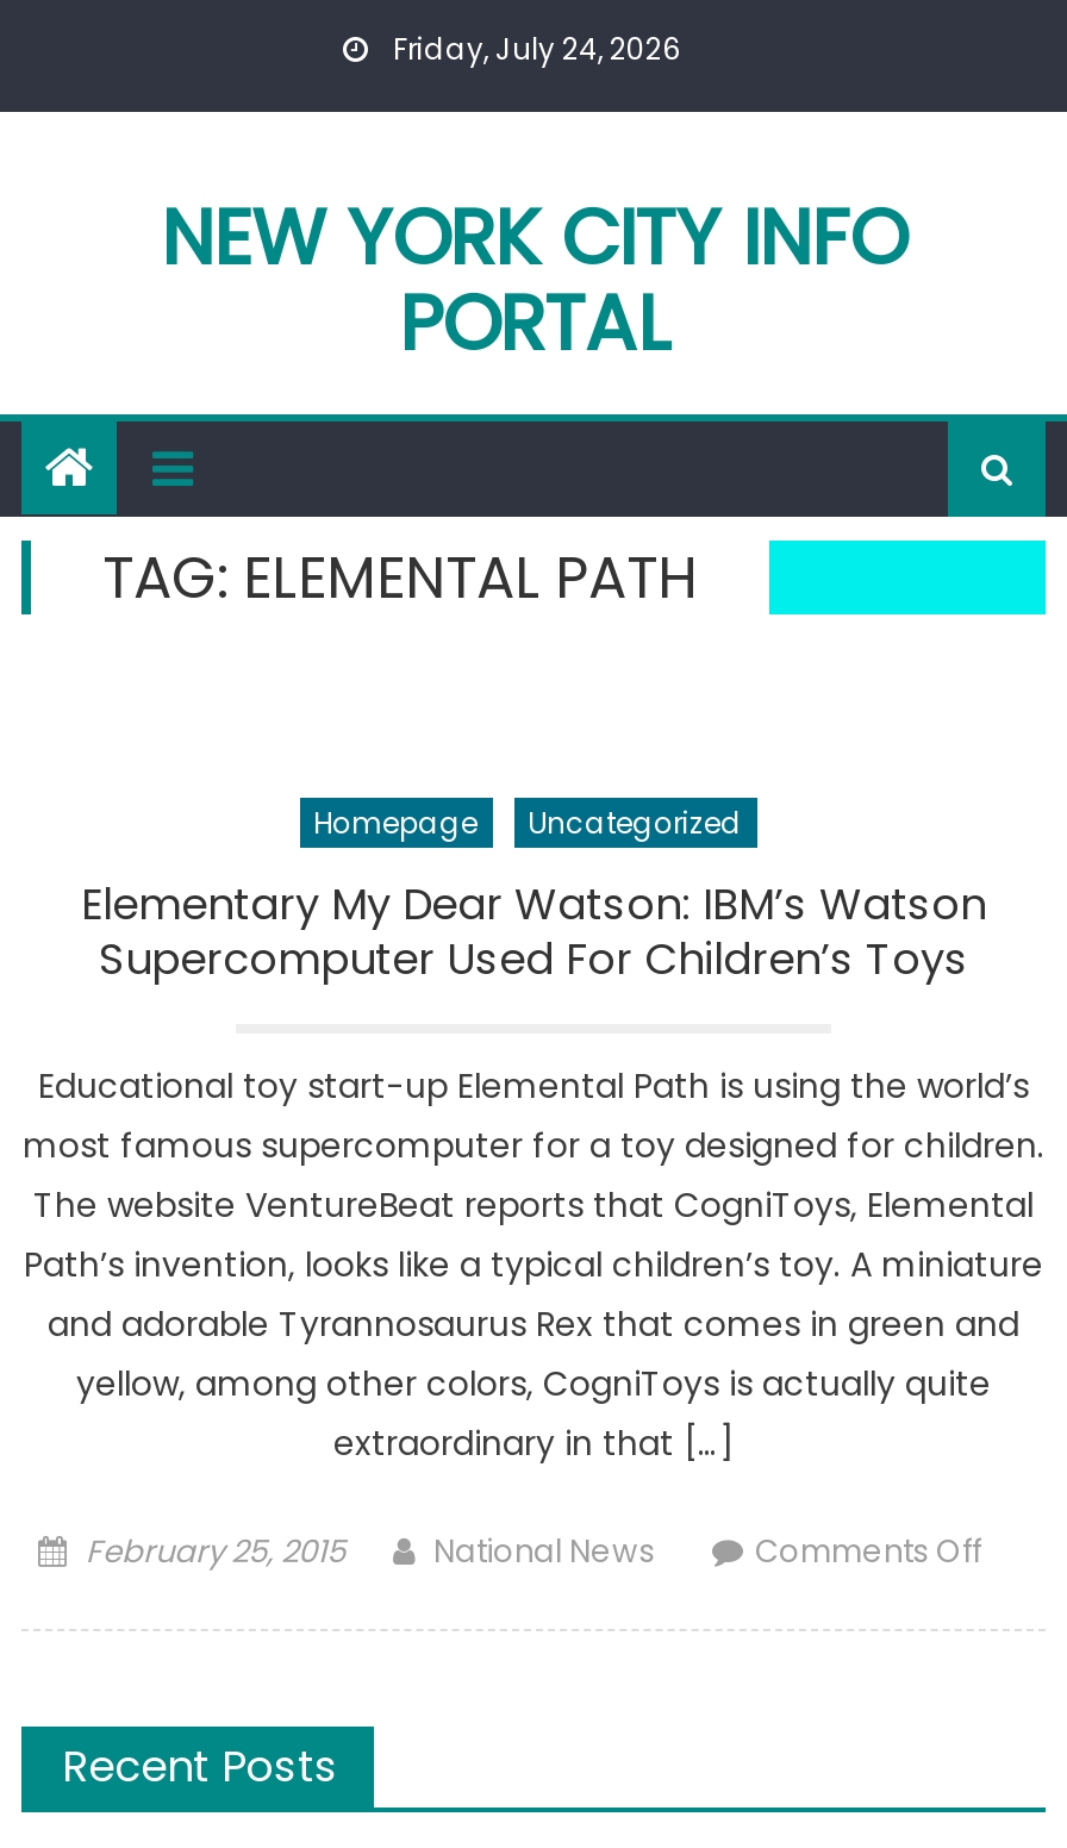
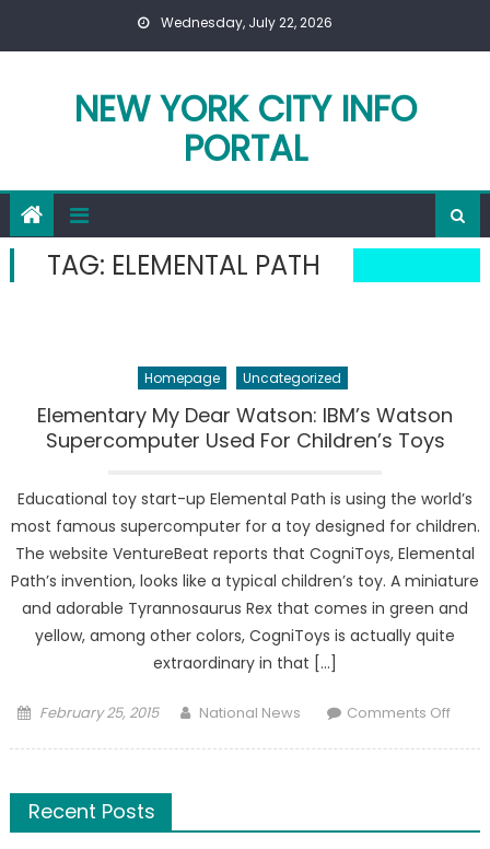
- Friday, July 24, 2026
+ Wednesday, July 22, 2026
